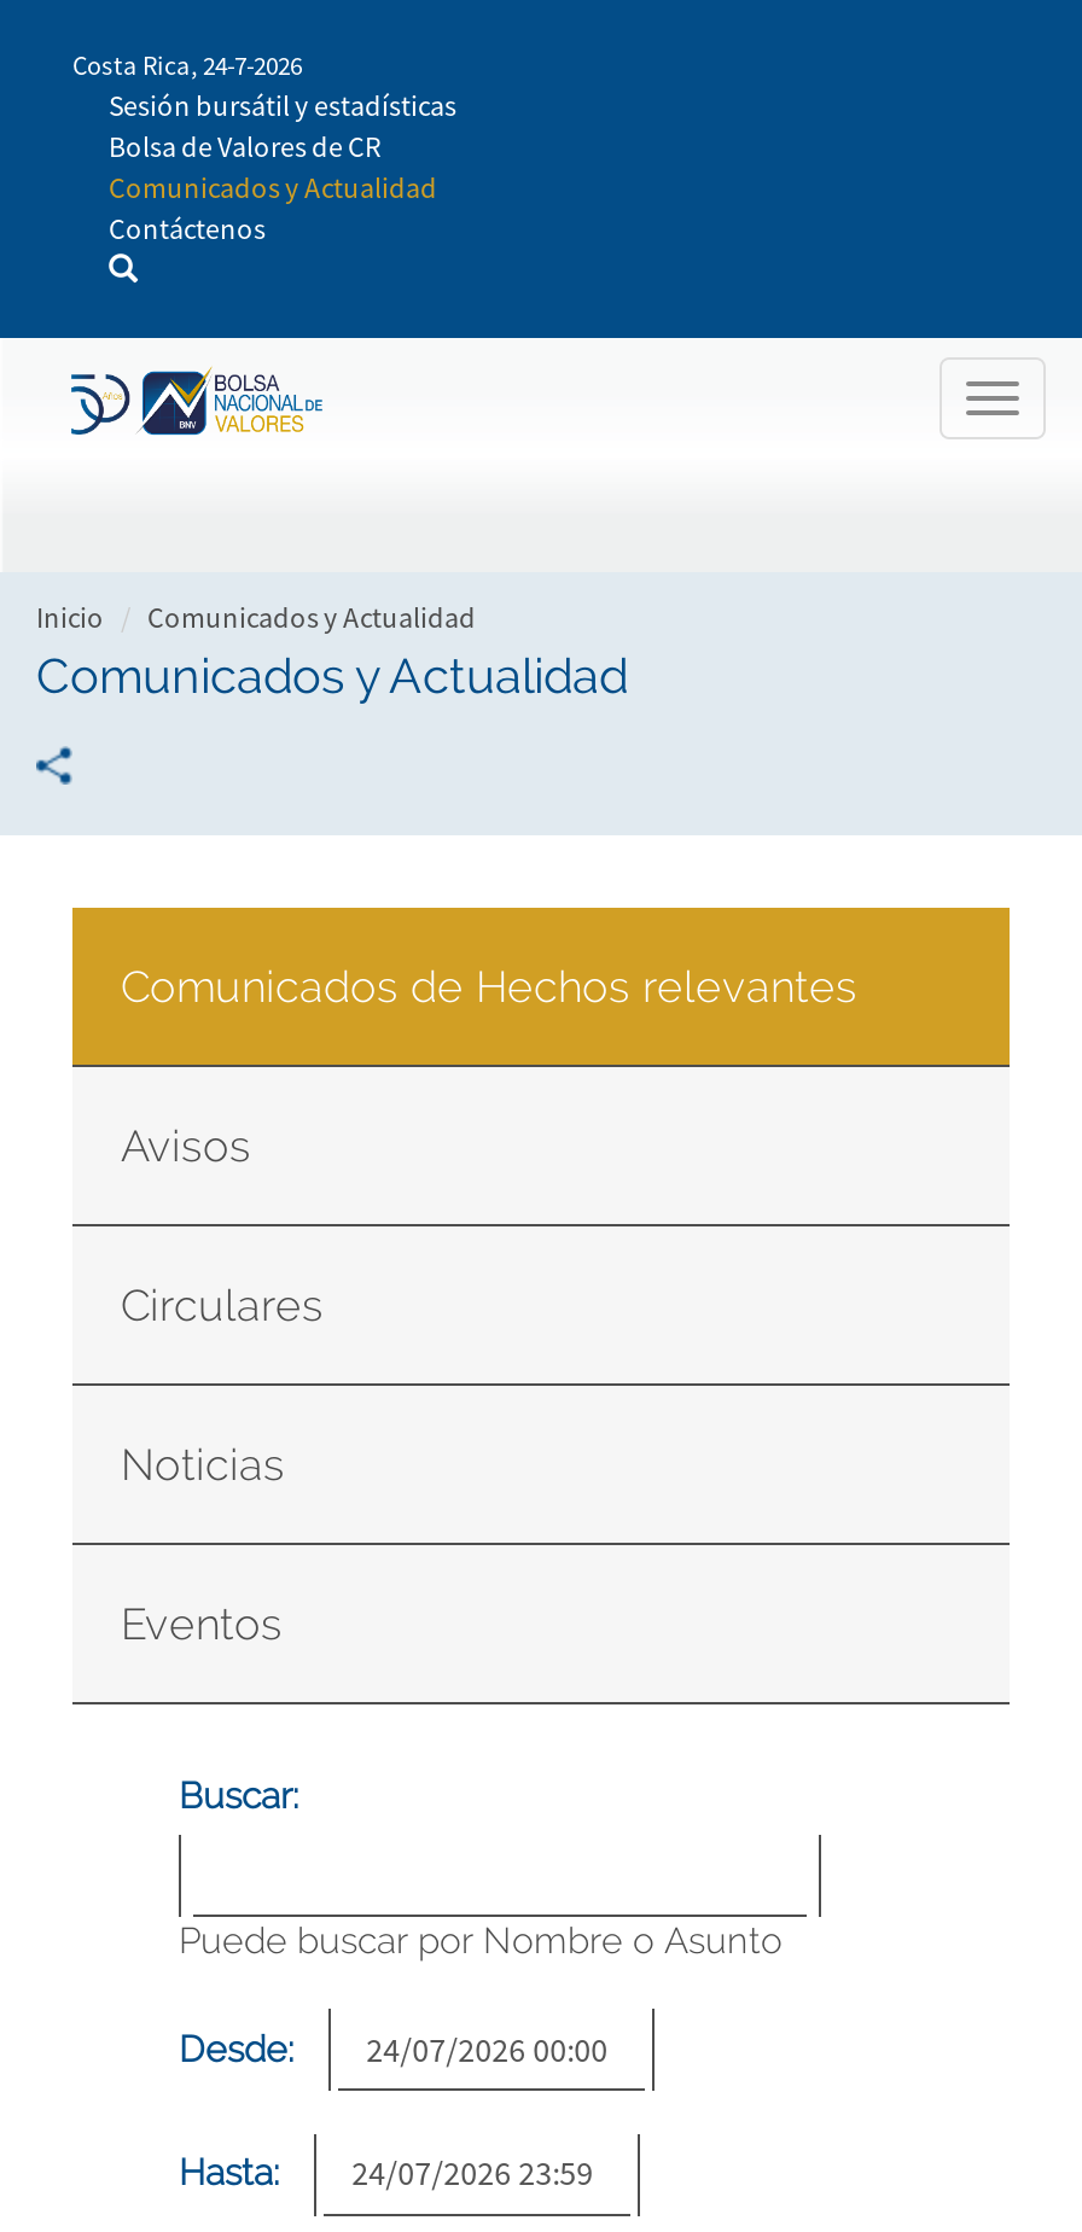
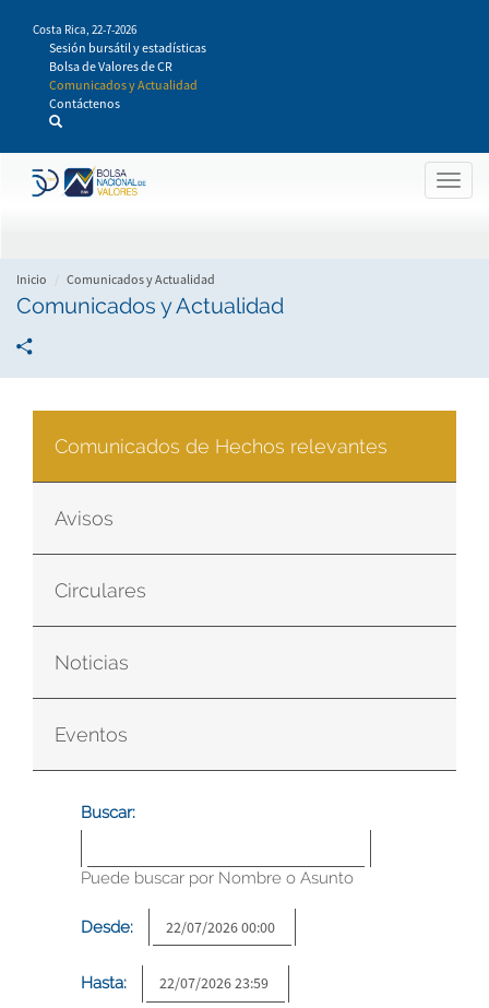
- Costa Rica, 24-7-2026
+ Costa Rica, 22-7-2026
